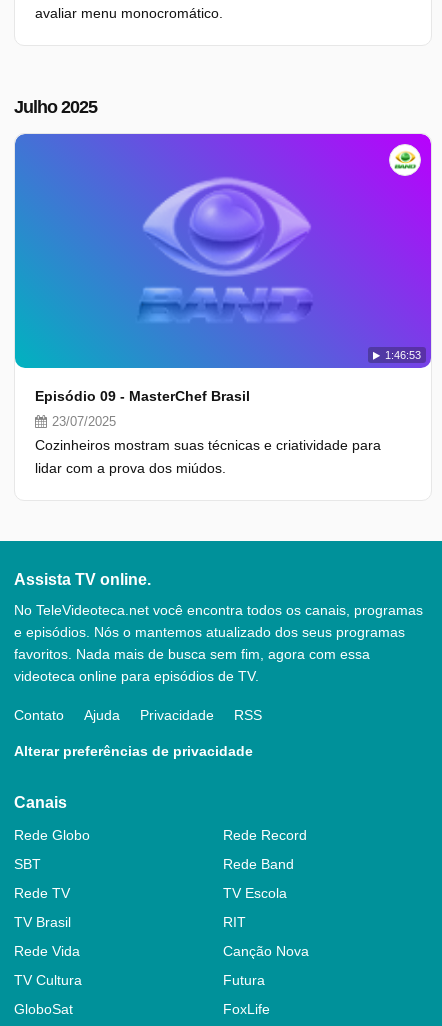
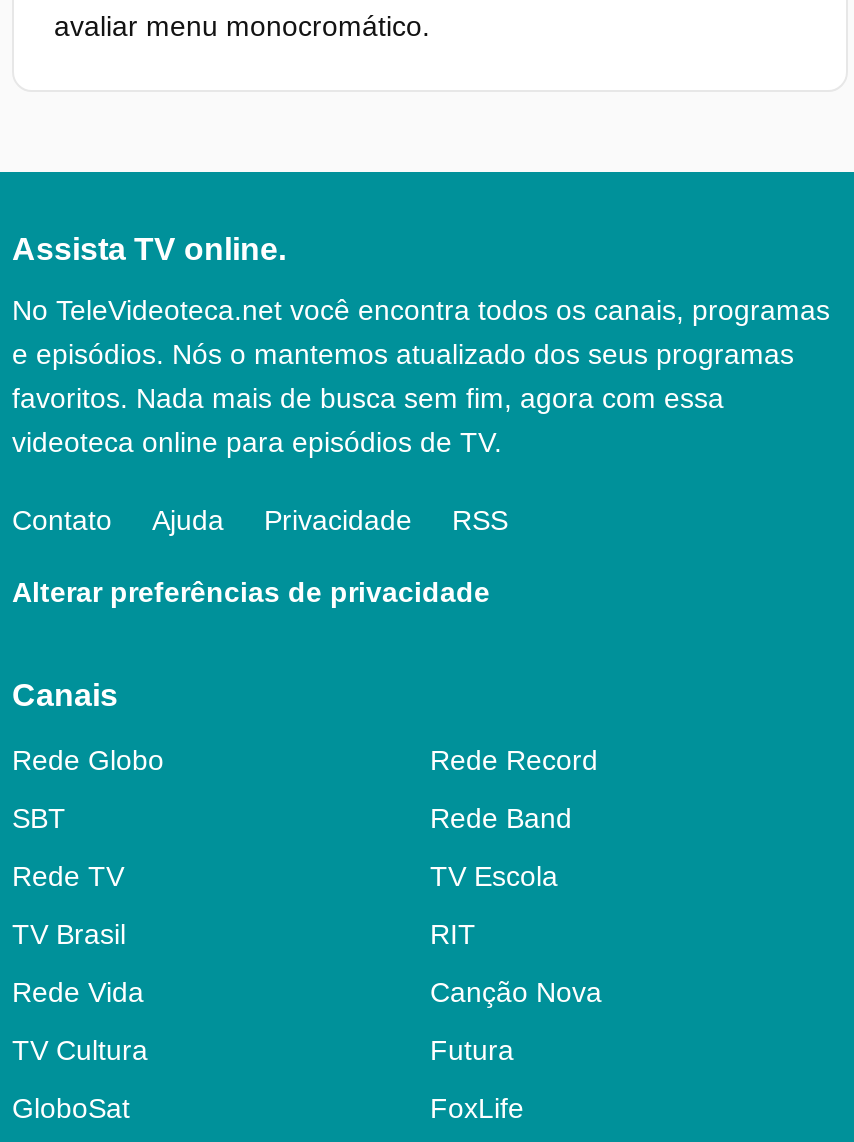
- Julho 2025

- [image]
- 1:46:53
- Episódio 09 - MasterChef Brasil
- 23/07/2025
- Cozinheiros mostram suas técnicas e criatividade para
- lidar com a prova dos miúdos.
